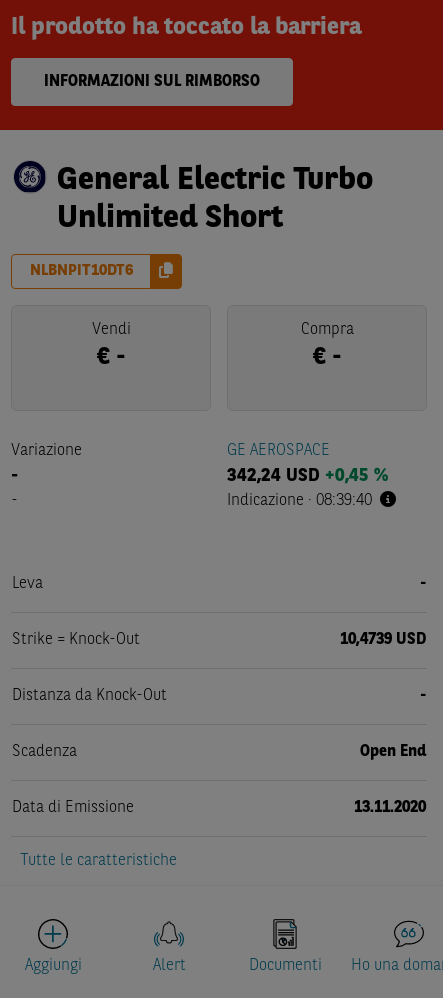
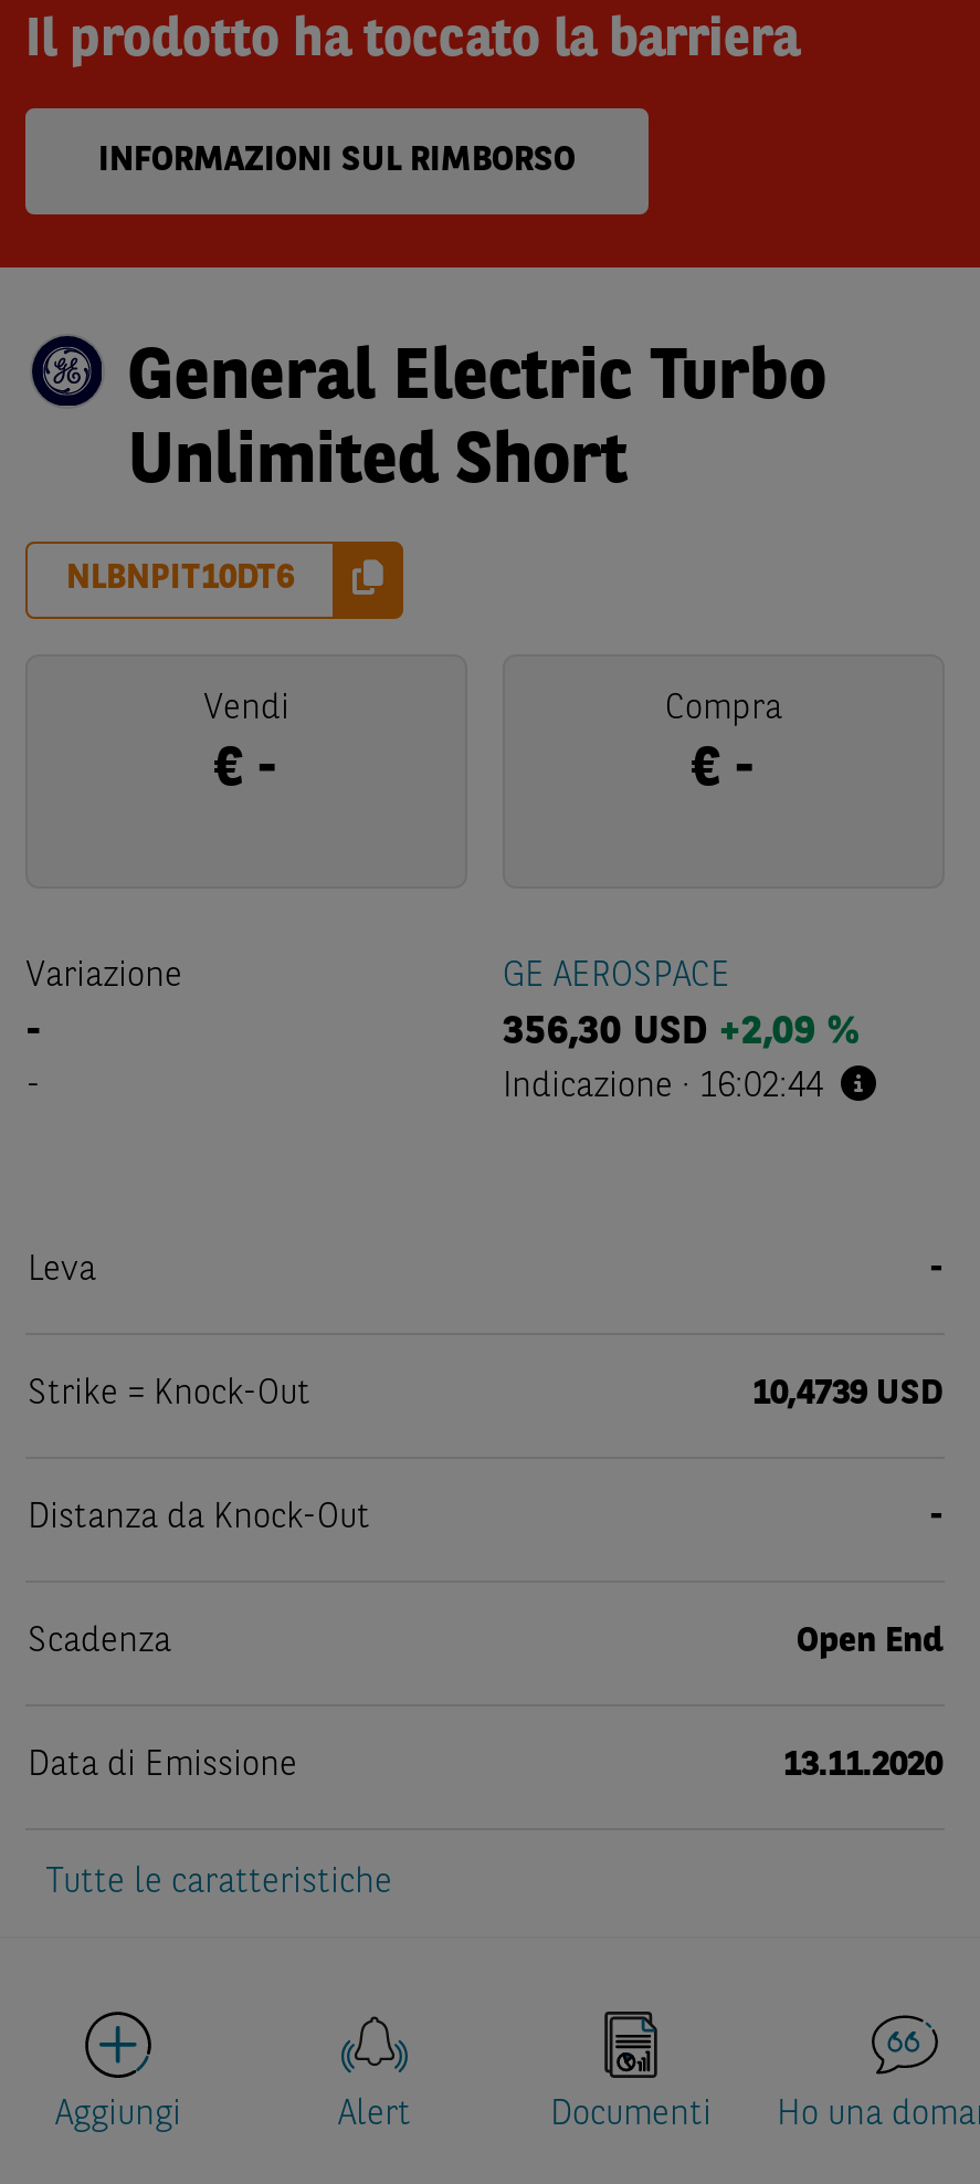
- 342,24 USD +0,45 %
+ 356,30 USD +2,09 %

- Indicazione · 08:39:40
+ Indicazione · 16:02:44
